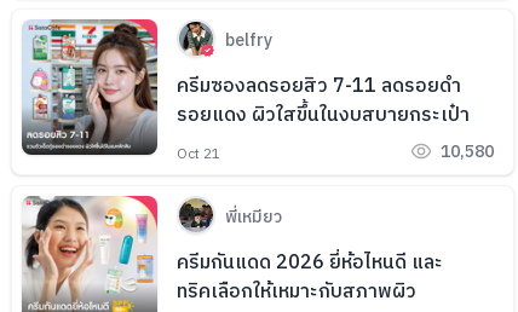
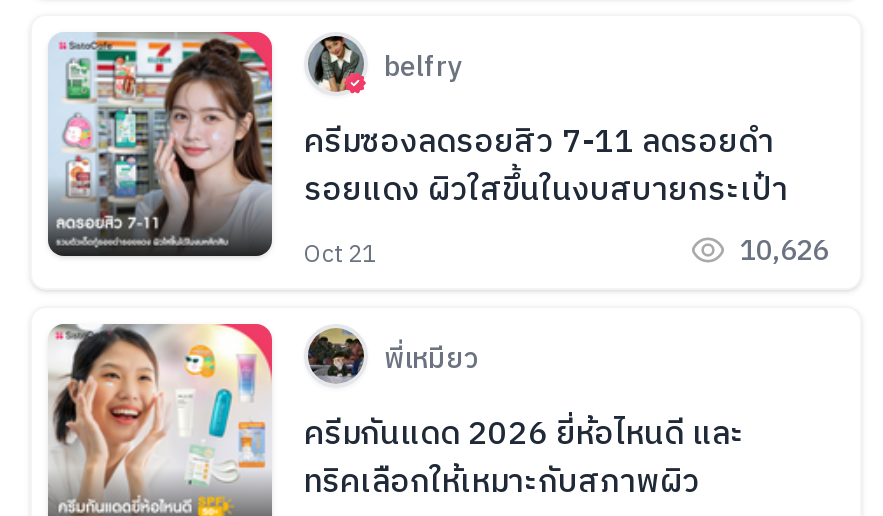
- 10,580
+ 10,626
